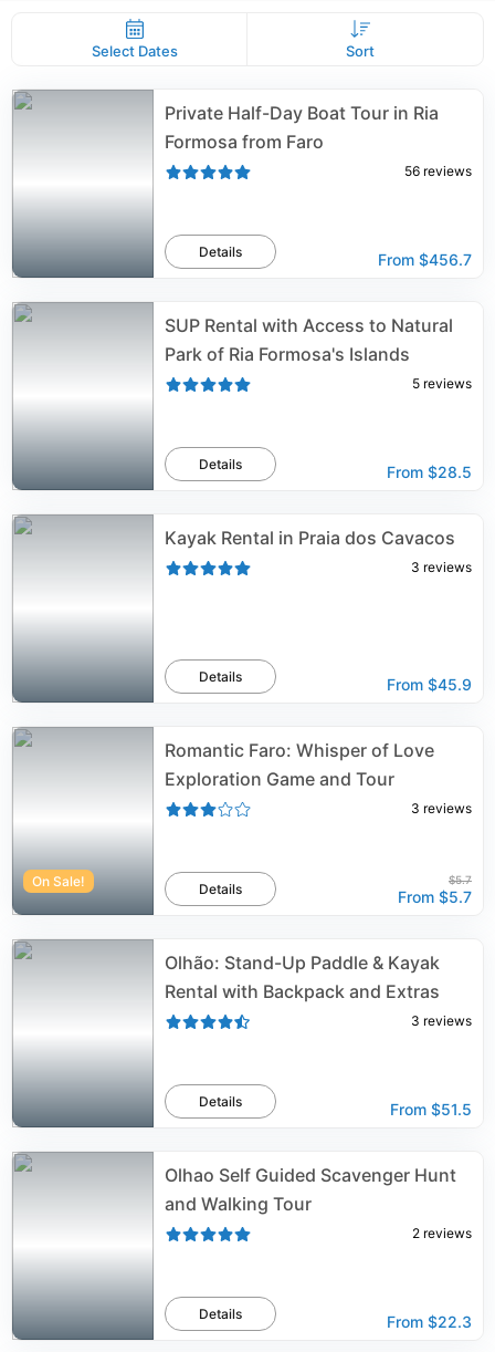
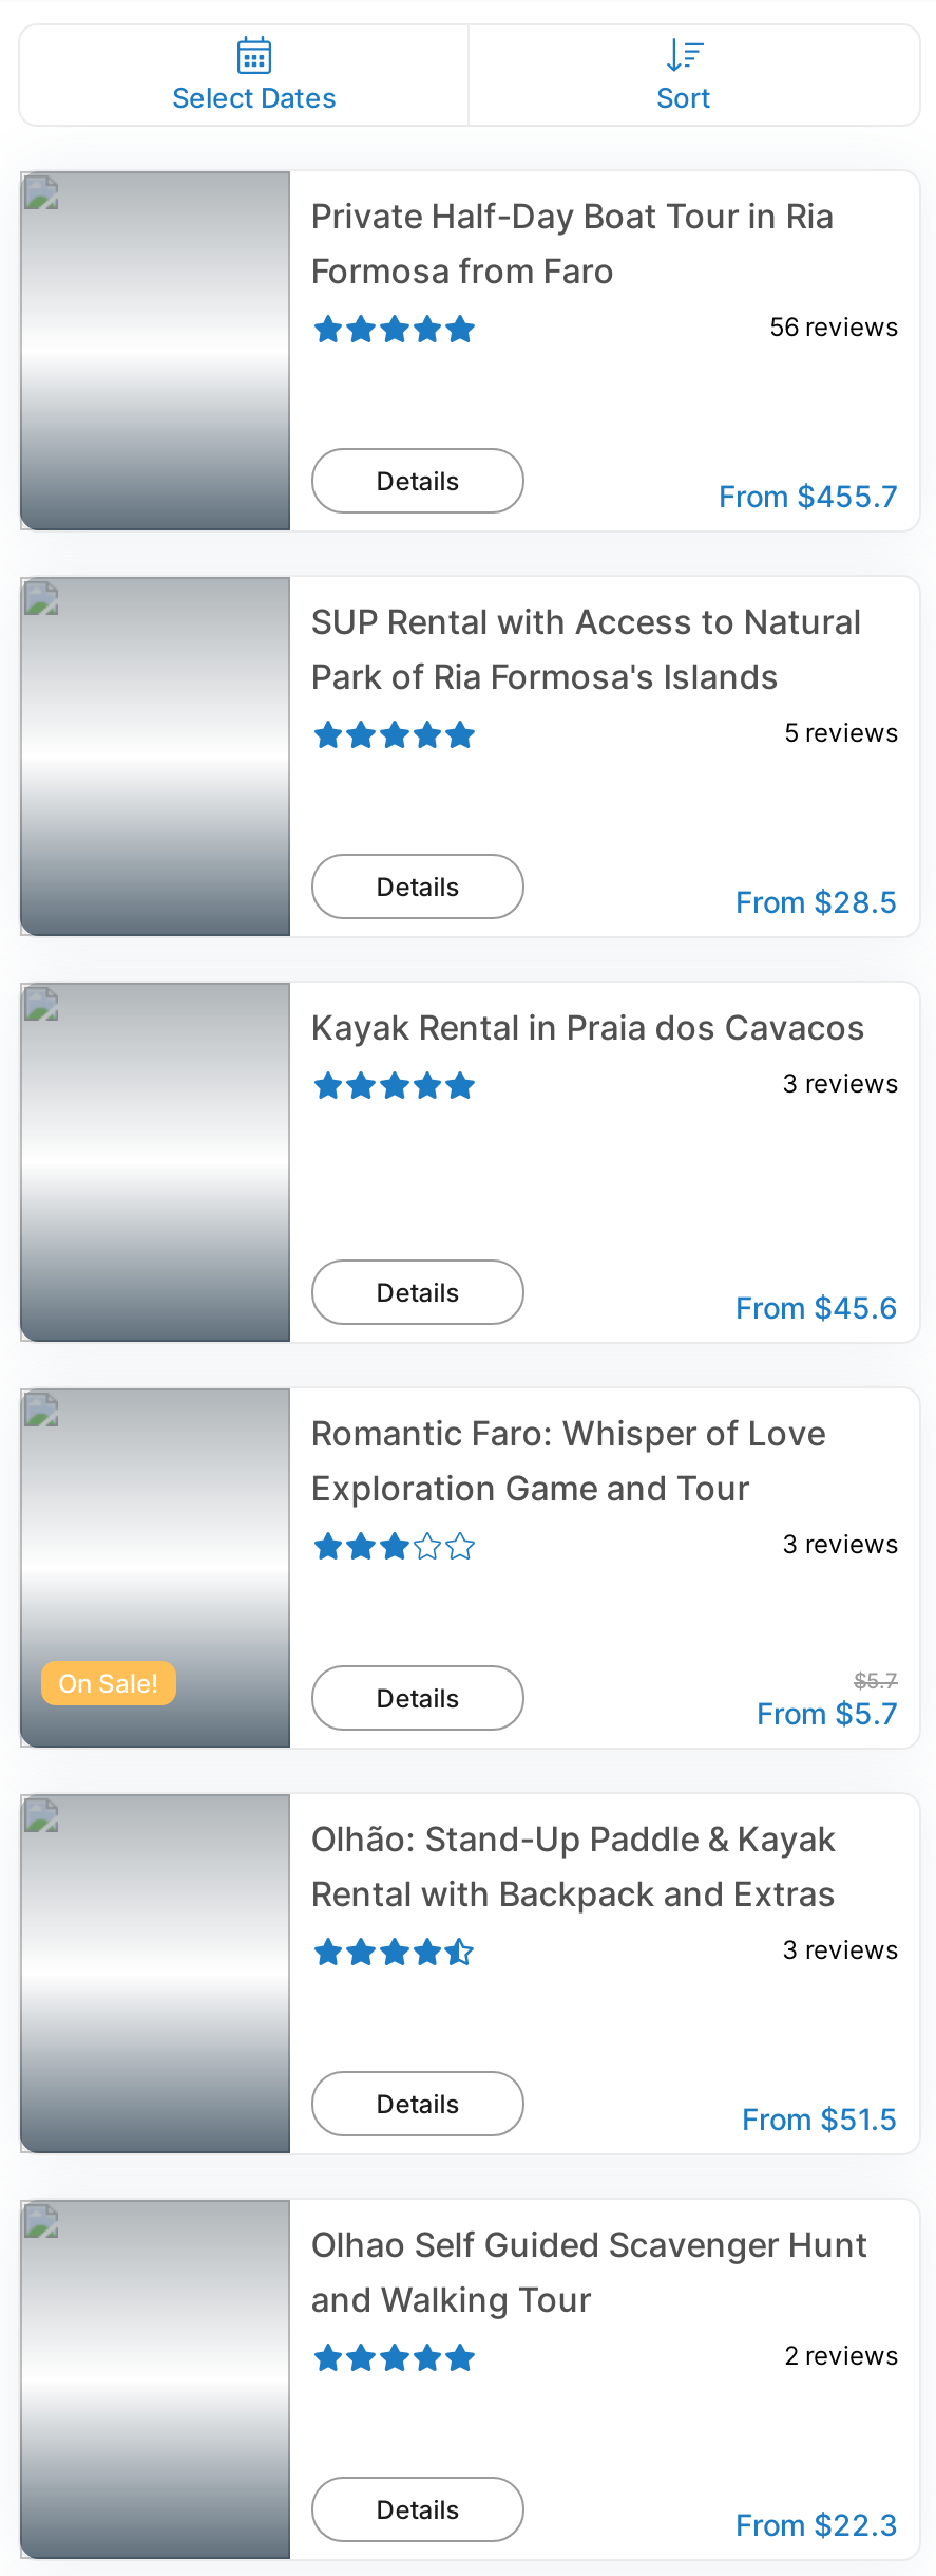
- From $456.7
+ From $455.7

- From $45.9
+ From $45.6
